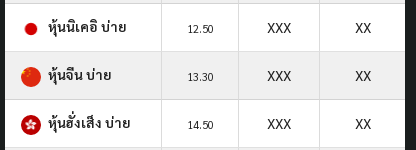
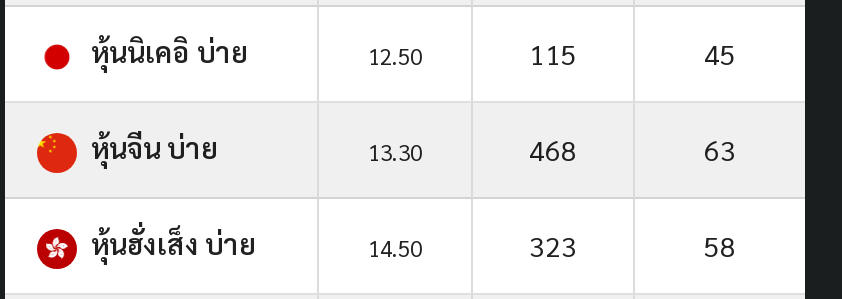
- XXX
- XX
+ 115
+ 45

- XXX
- XX
+ 468
+ 63

- XXX
- XX
+ 323
+ 58
